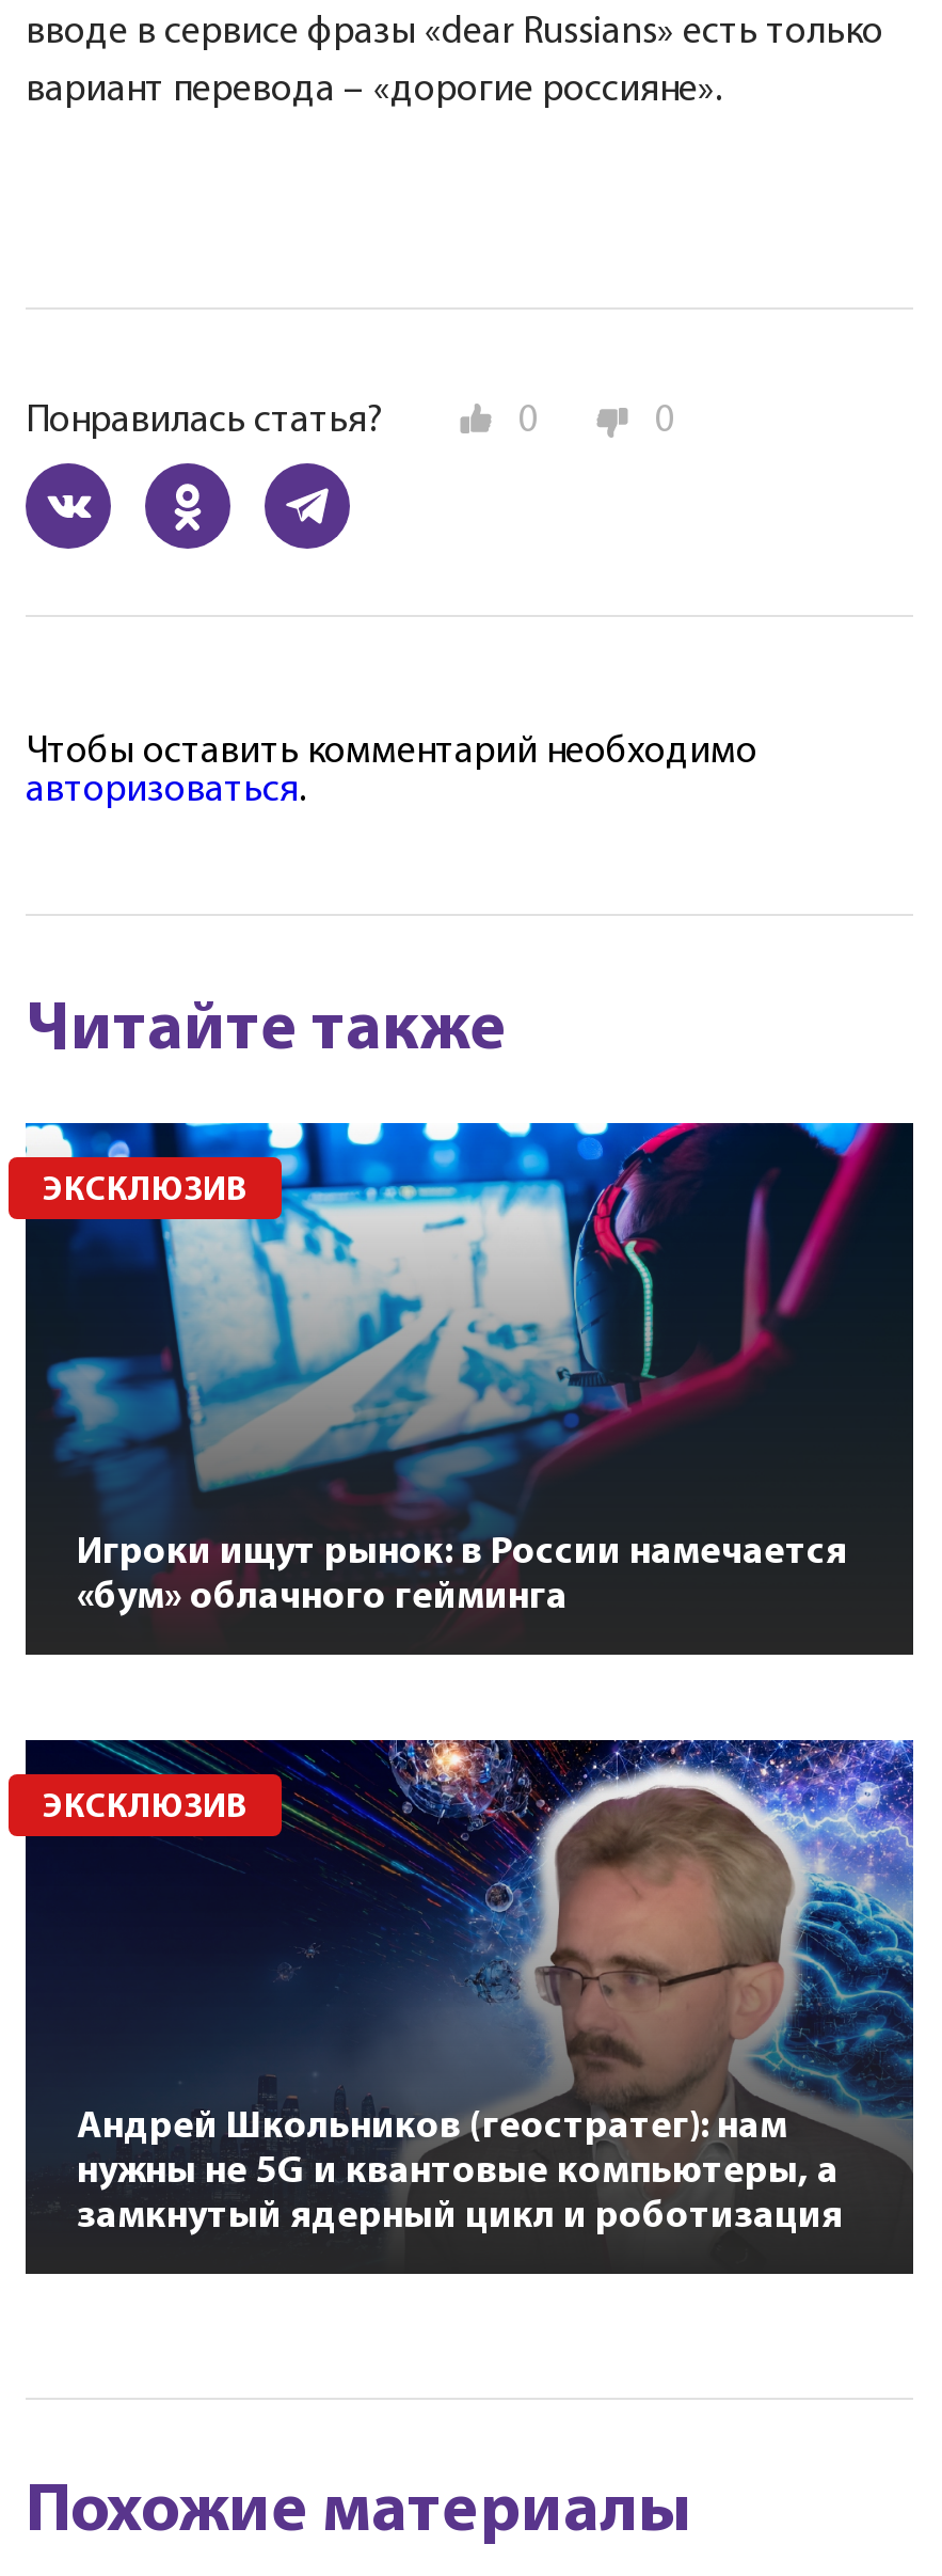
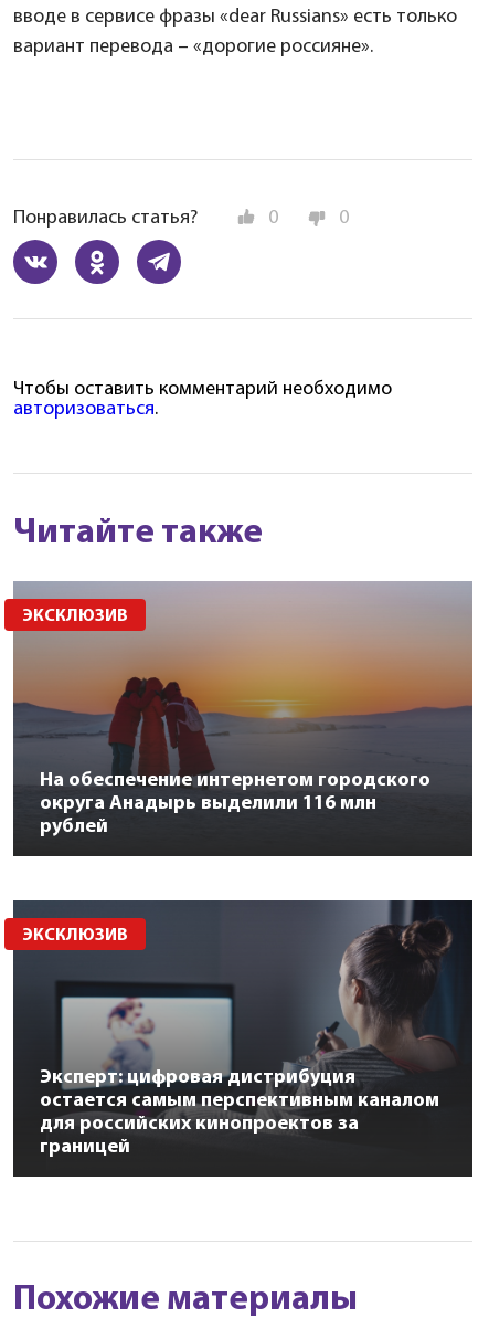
- [image]
- Игроки ищут рынок: в России намечается
- «бум» облачного гейминга
+ [image]
+ На обеспечение интернетом городского
+ округа Анадырь выделили 116 млн
+ рублей

- [image]
- Андрей Школьников (геостратег): нам
- нужны не 5G и квантовые компьютеры, а
- замкнутый ядерный цикл и роботизация
+ [image]
+ Эксперт: цифровая дистрибуция
+ остается самым перспективным каналом
+ для российских кинопроектов за
+ границей
